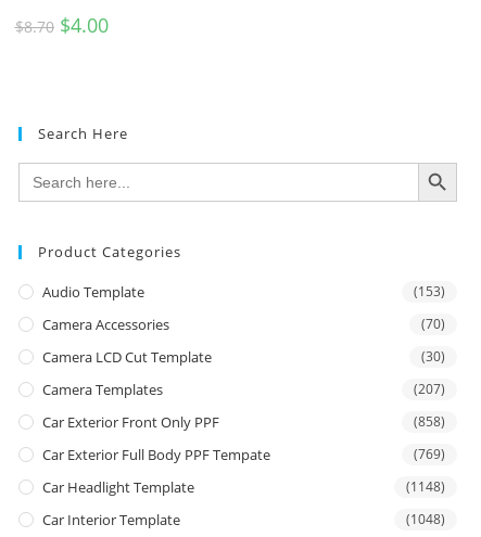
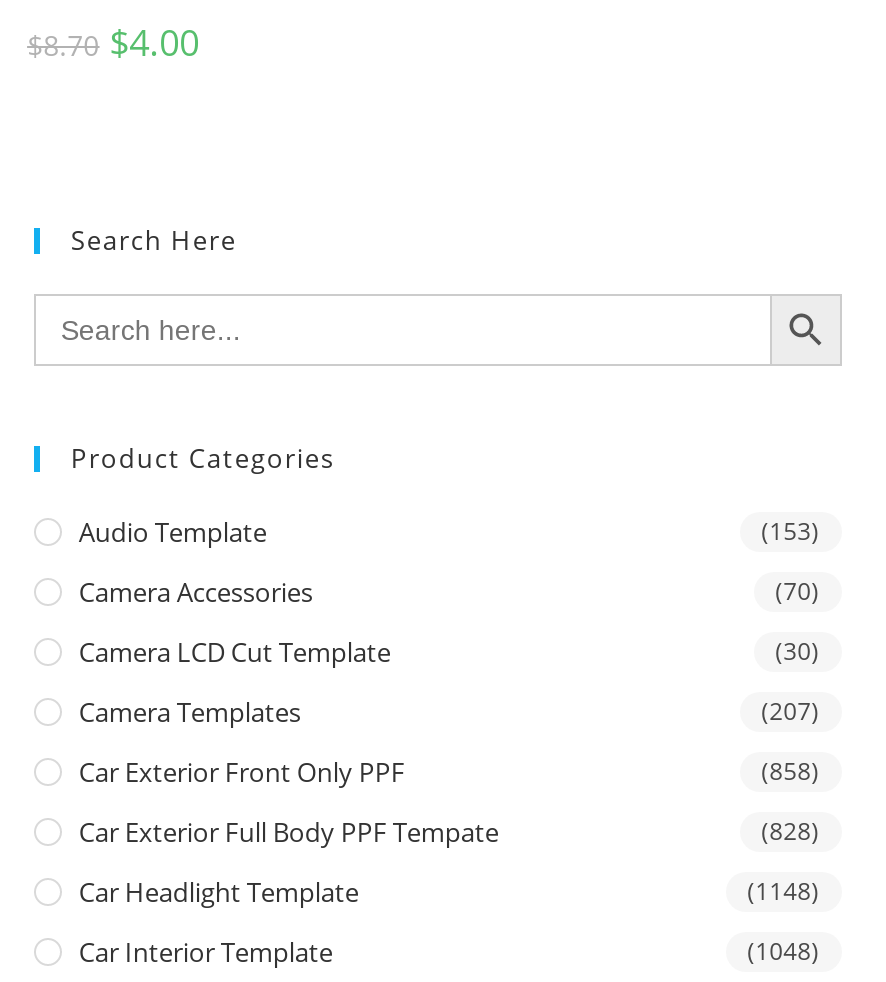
- (769)
+ (828)
